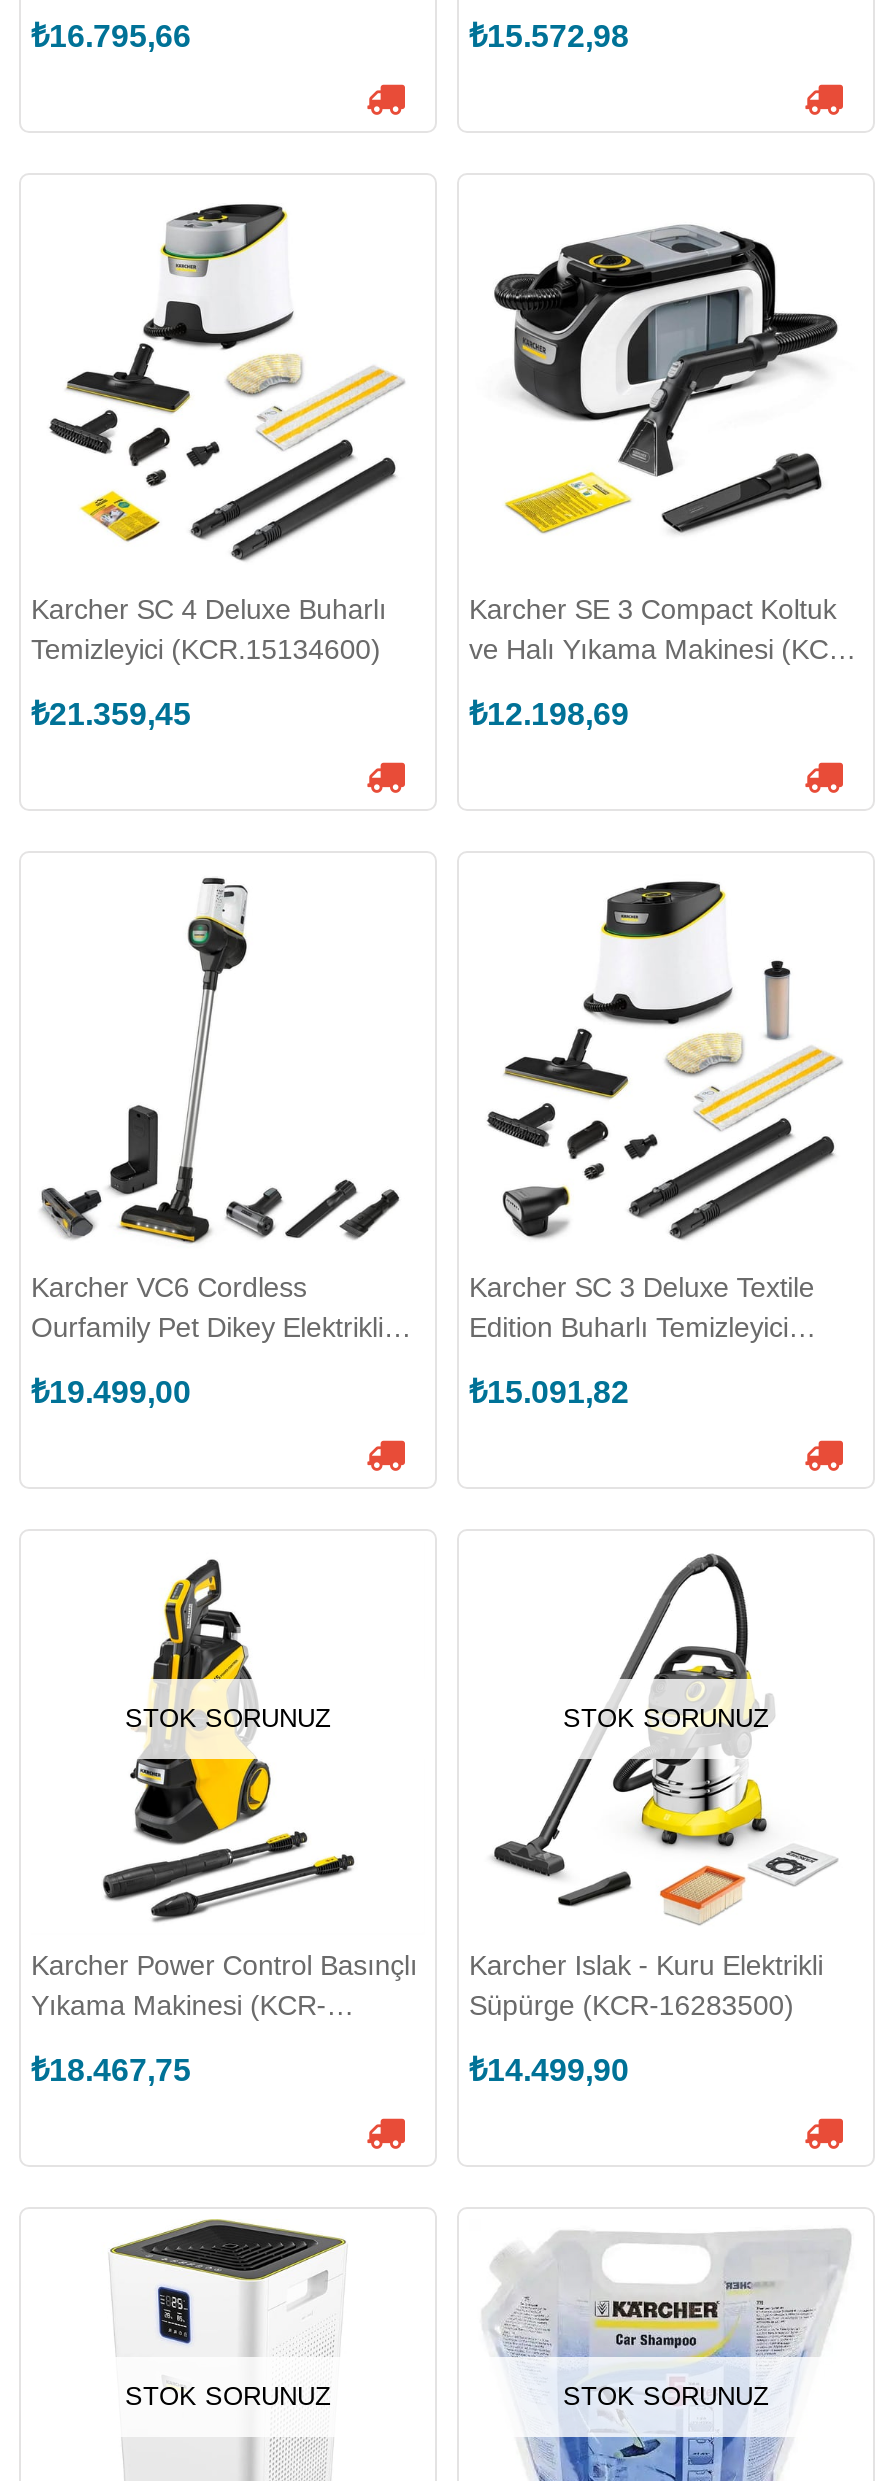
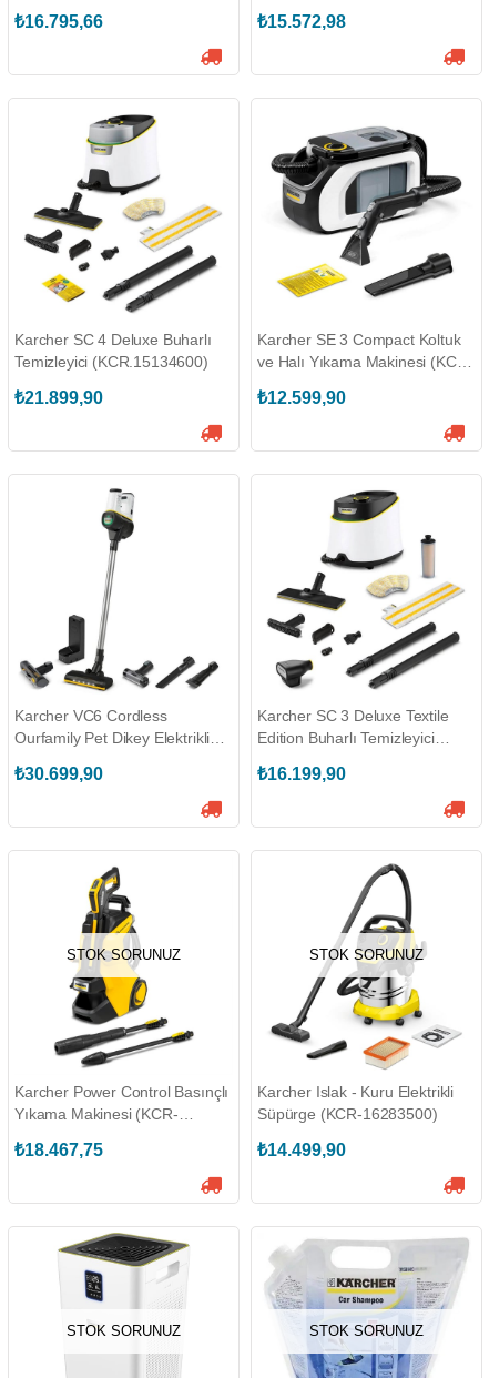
- ₺21.359,45
+ ₺21.899,90

- ₺12.198,69
+ ₺12.599,90

- ₺19.499,00
+ ₺30.699,90

- ₺15.091,82
+ ₺16.199,90
